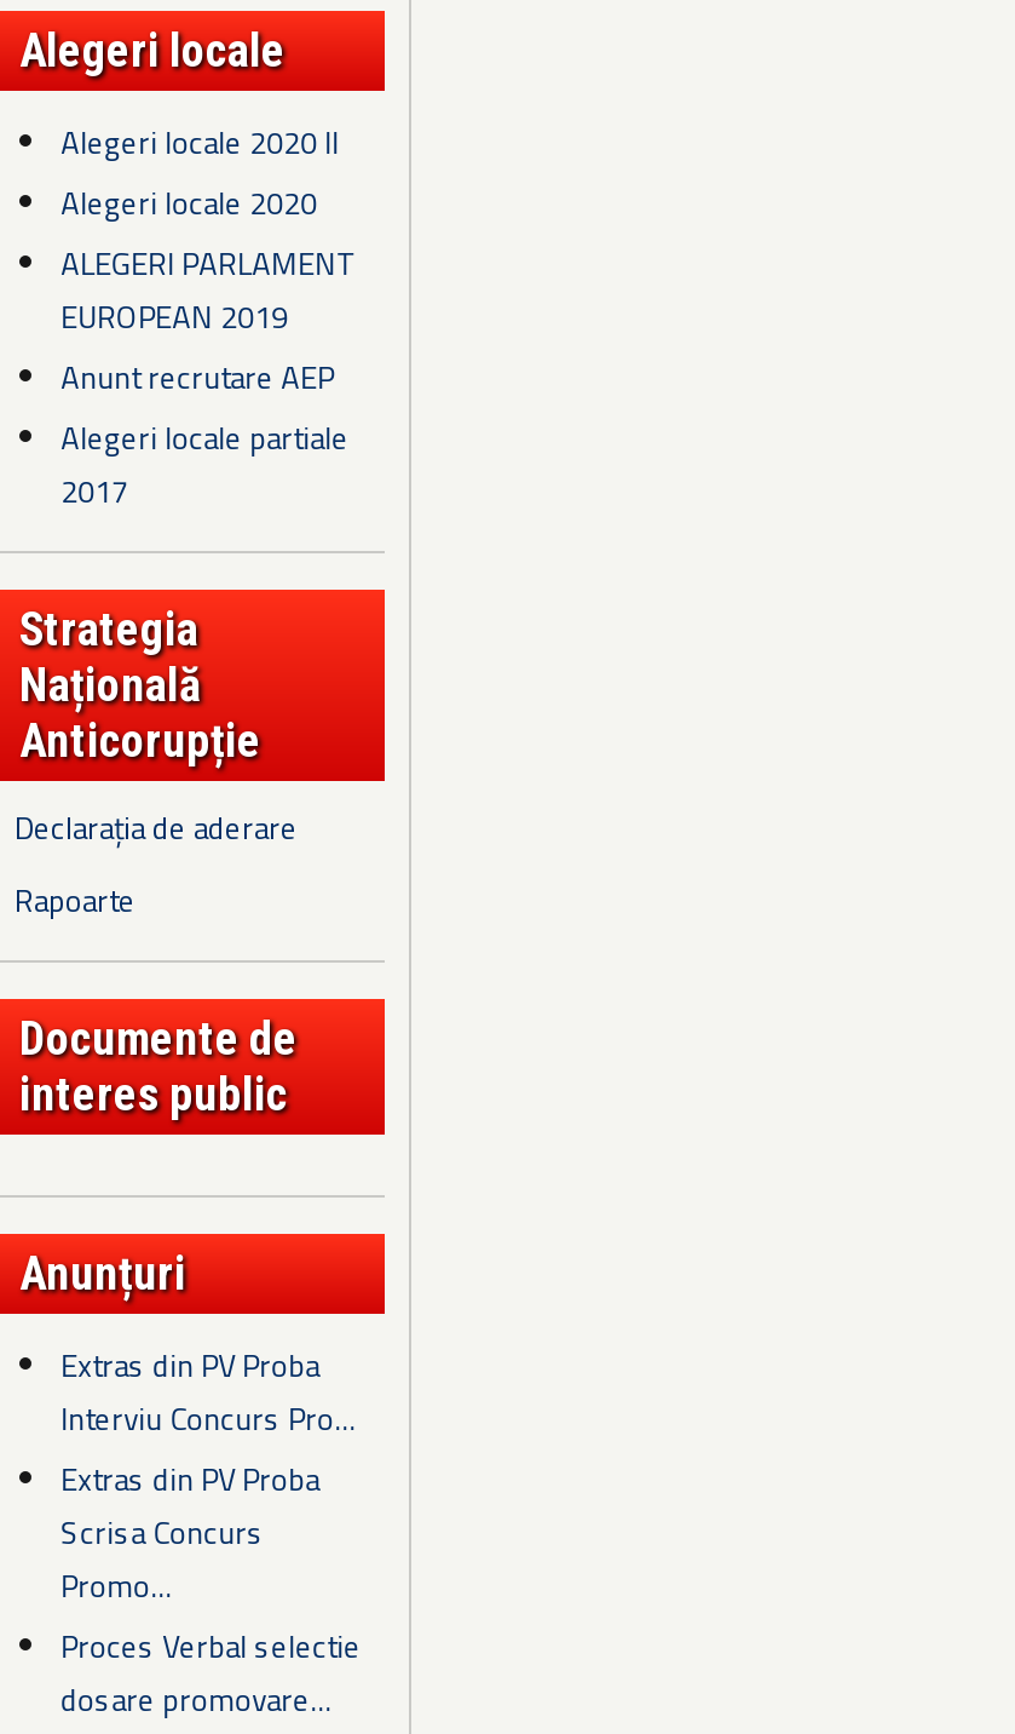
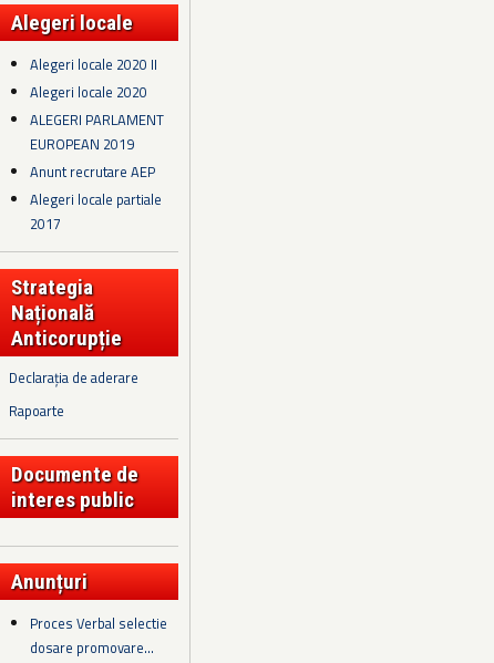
- Extras din PV Proba
- Interviu Concurs Pro...
- Extras din PV Proba
- Scrisa Concurs
- Promo...
